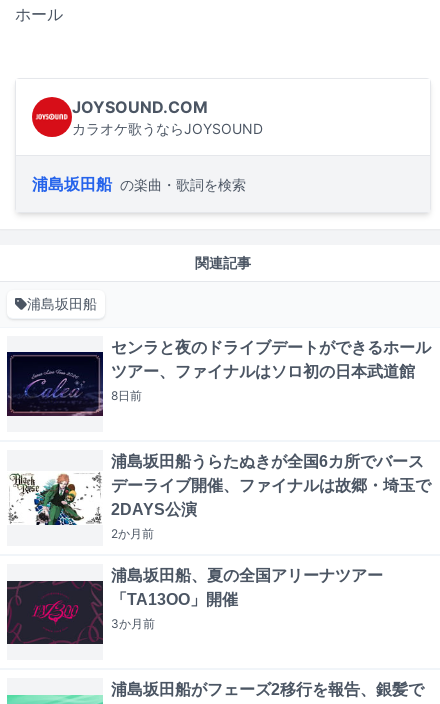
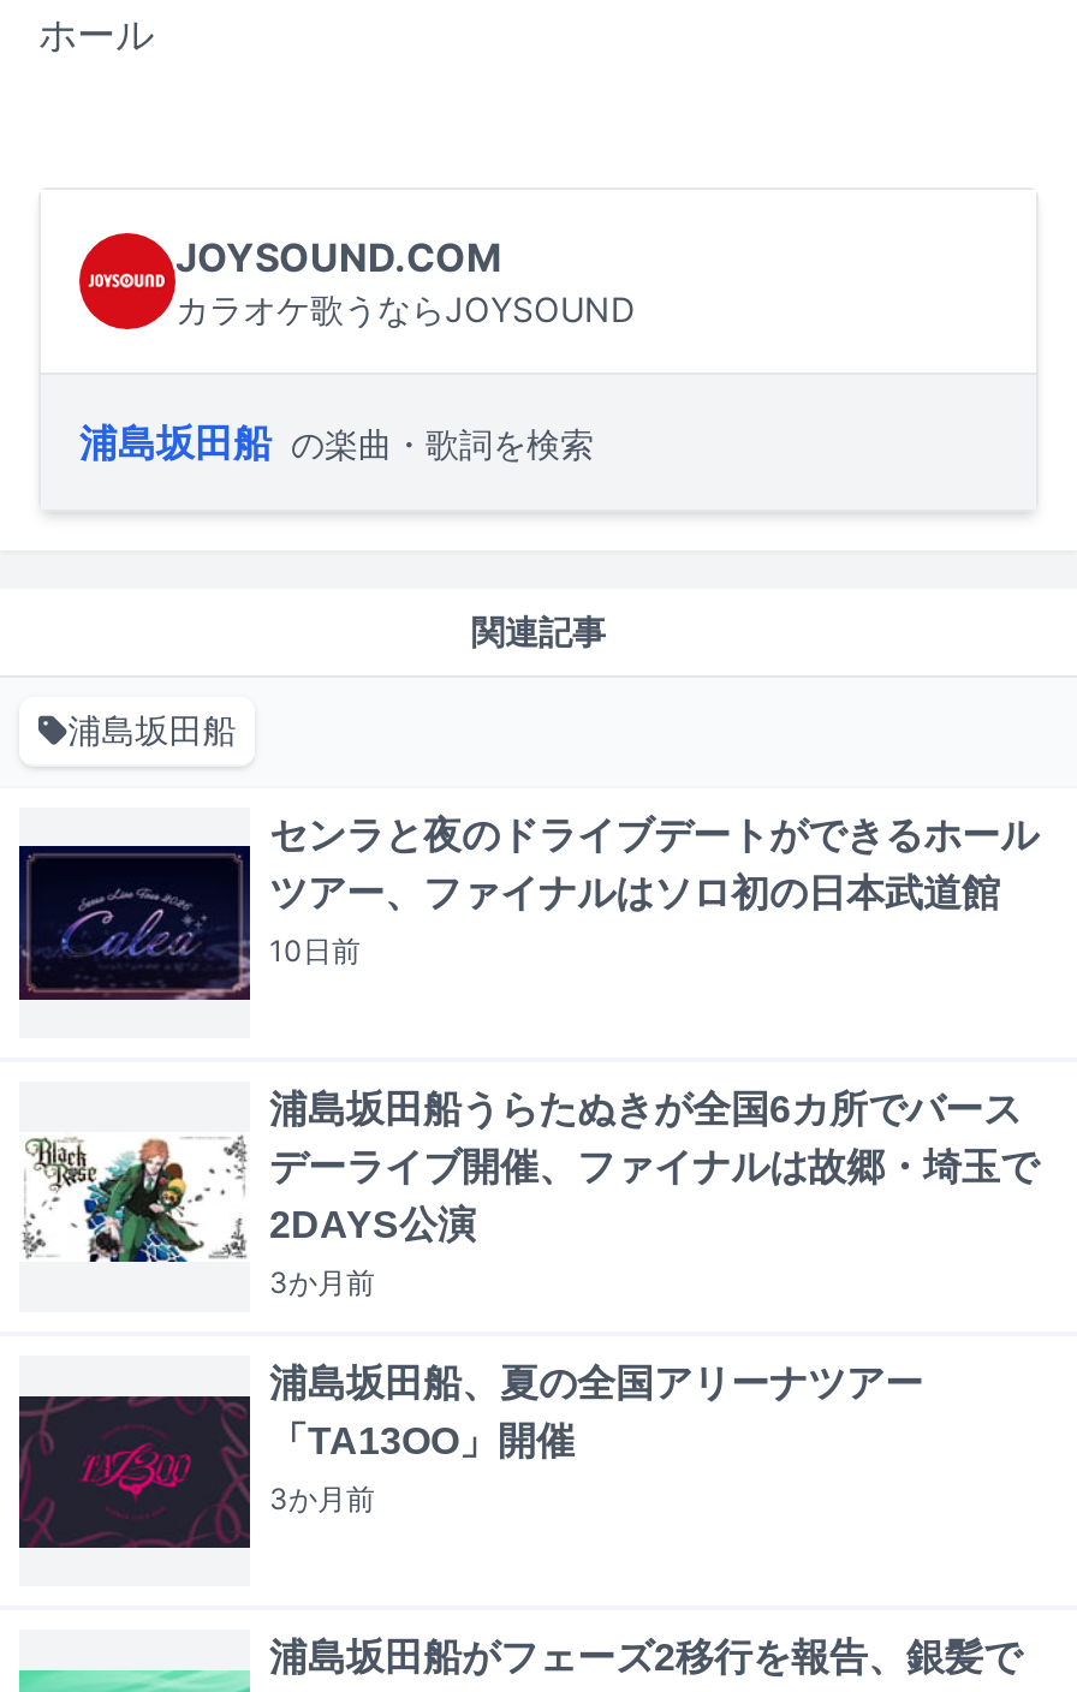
- 8日前
+ 10日前

- 2か月前
+ 3か月前
